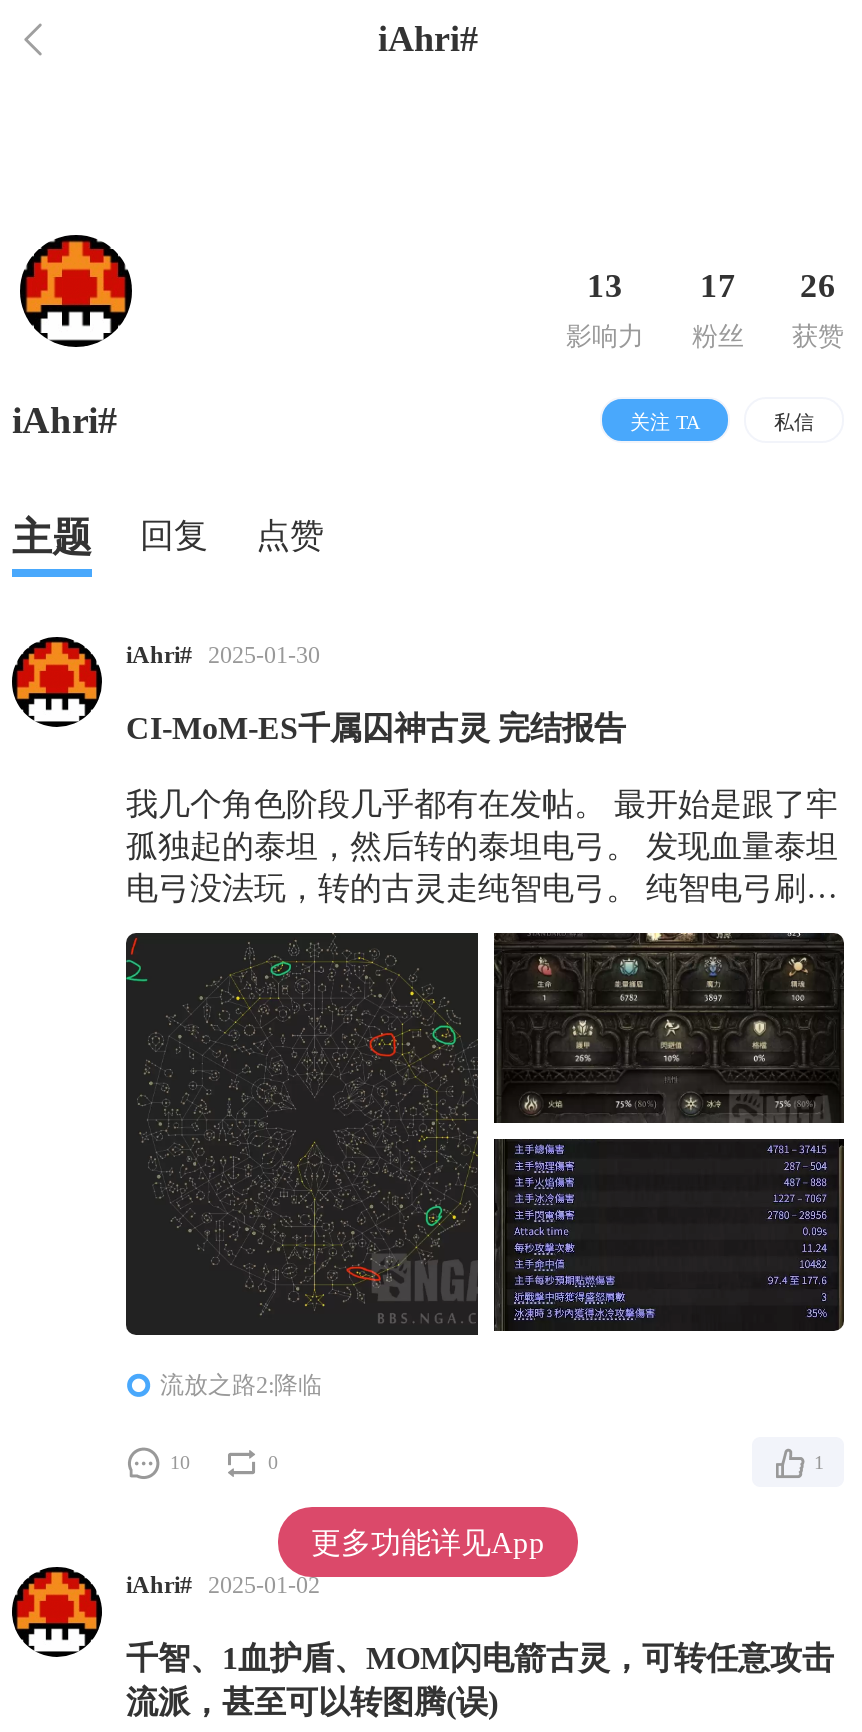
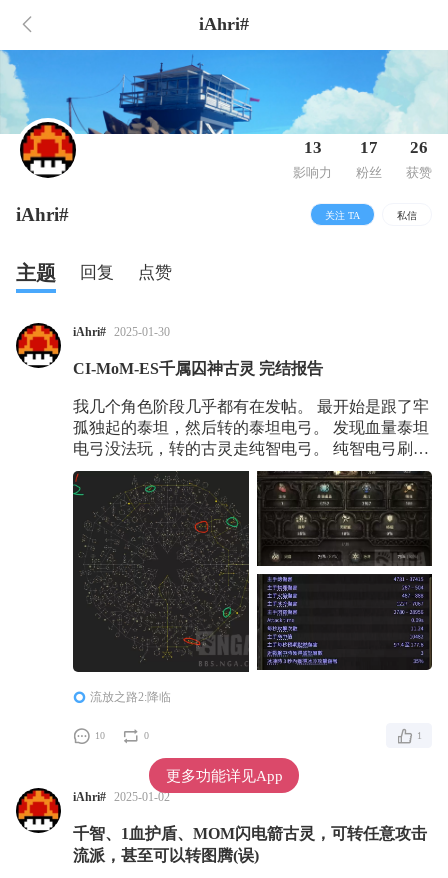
+ [image]
